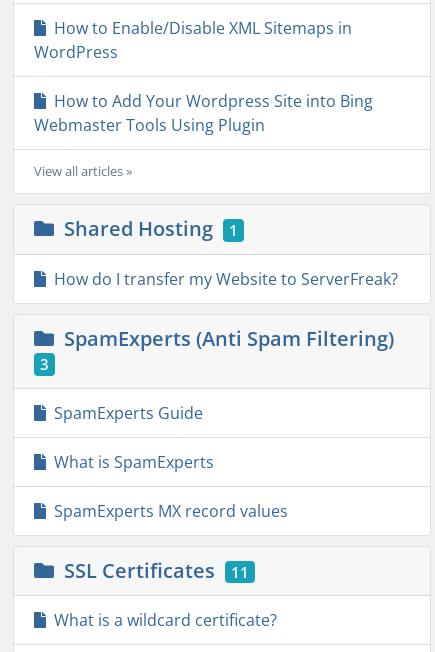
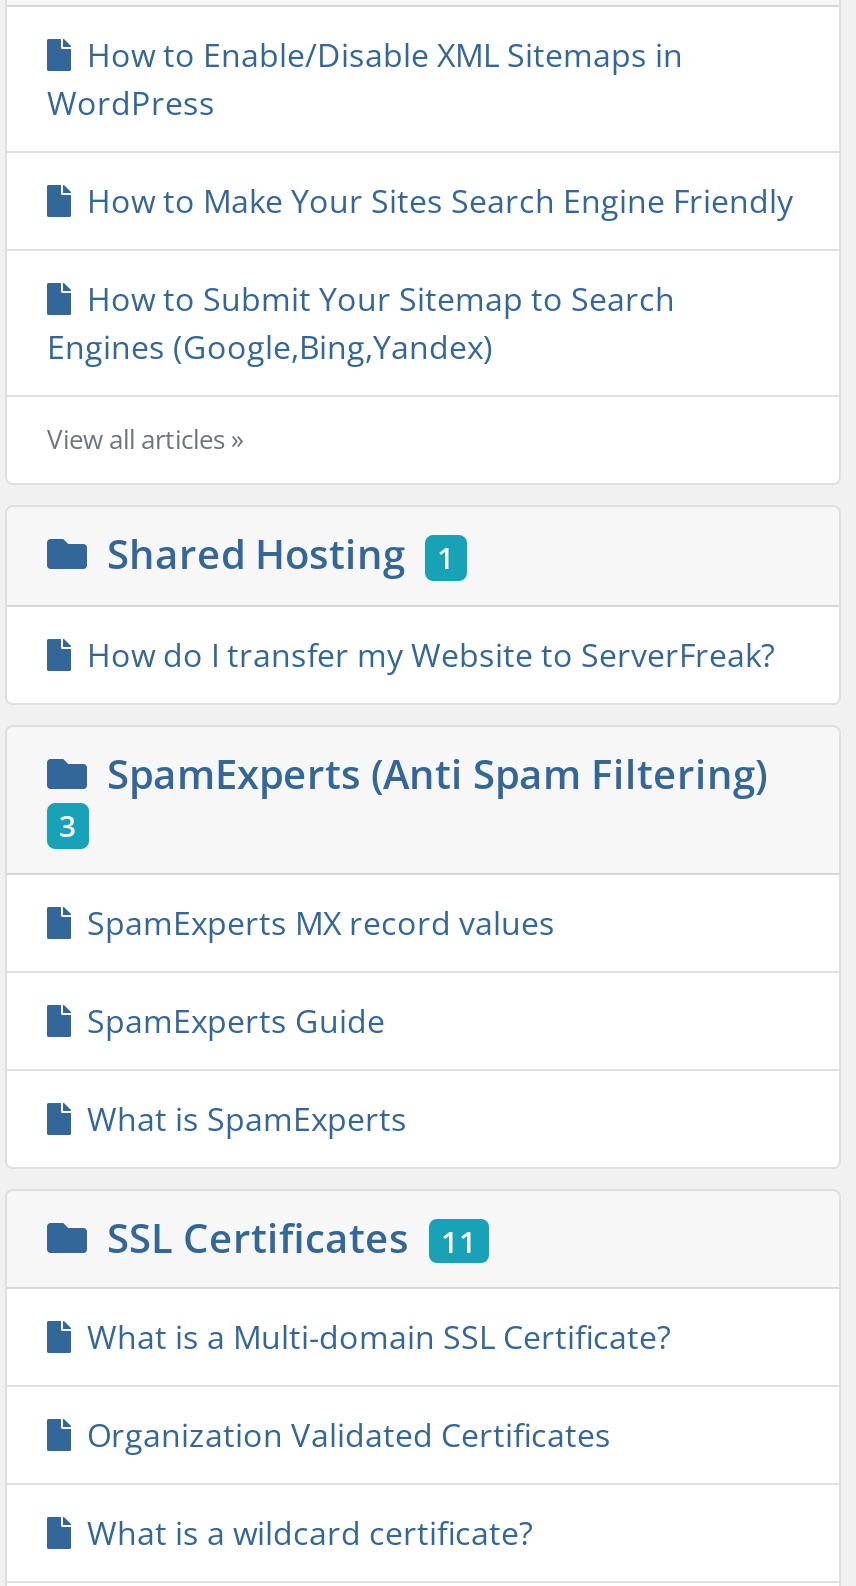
- How to Add Your Wordpress Site into Bing
- Webmaster Tools Using Plugin
+ How to Make Your Sites Search Engine Friendly
+ How to Submit Your Sitemap to Search
+ Engines (Google,Bing,Yandex)

moved up: SpamExperts MX record values

+ What is a Multi-domain SSL Certificate?
+ Organization Validated Certificates
